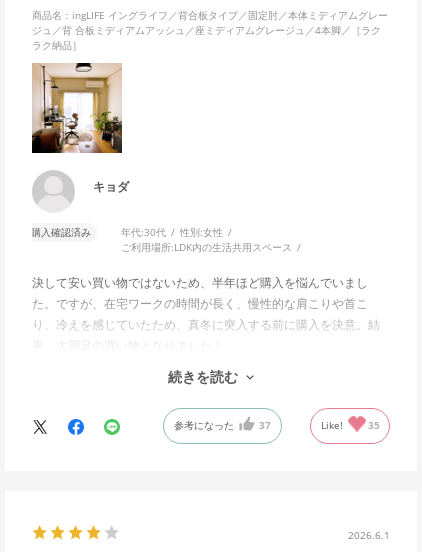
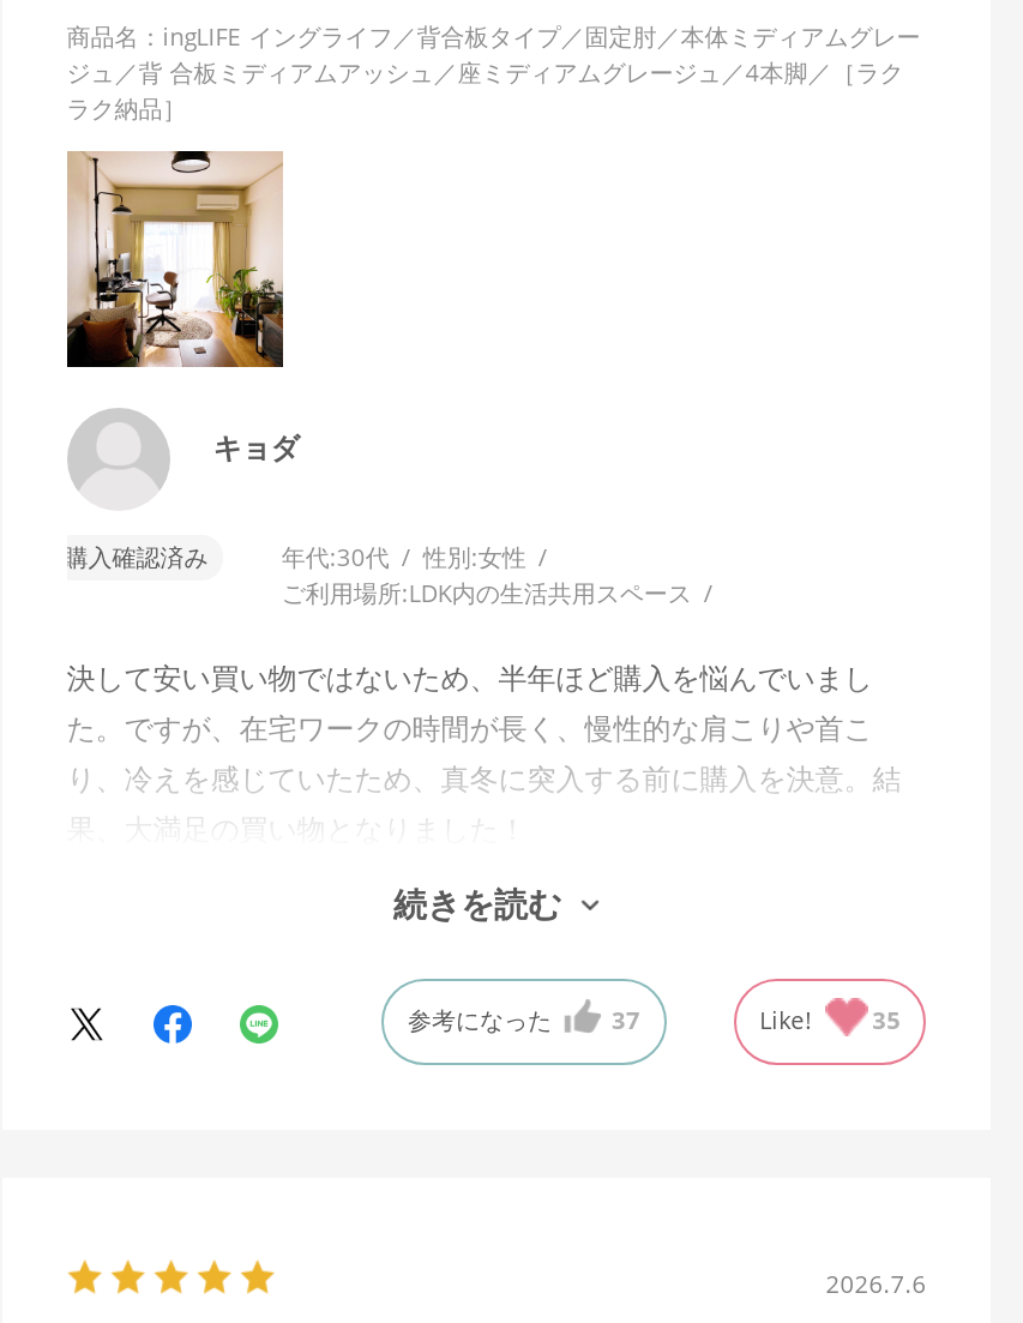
- 2026.6.1
+ 2026.7.6
